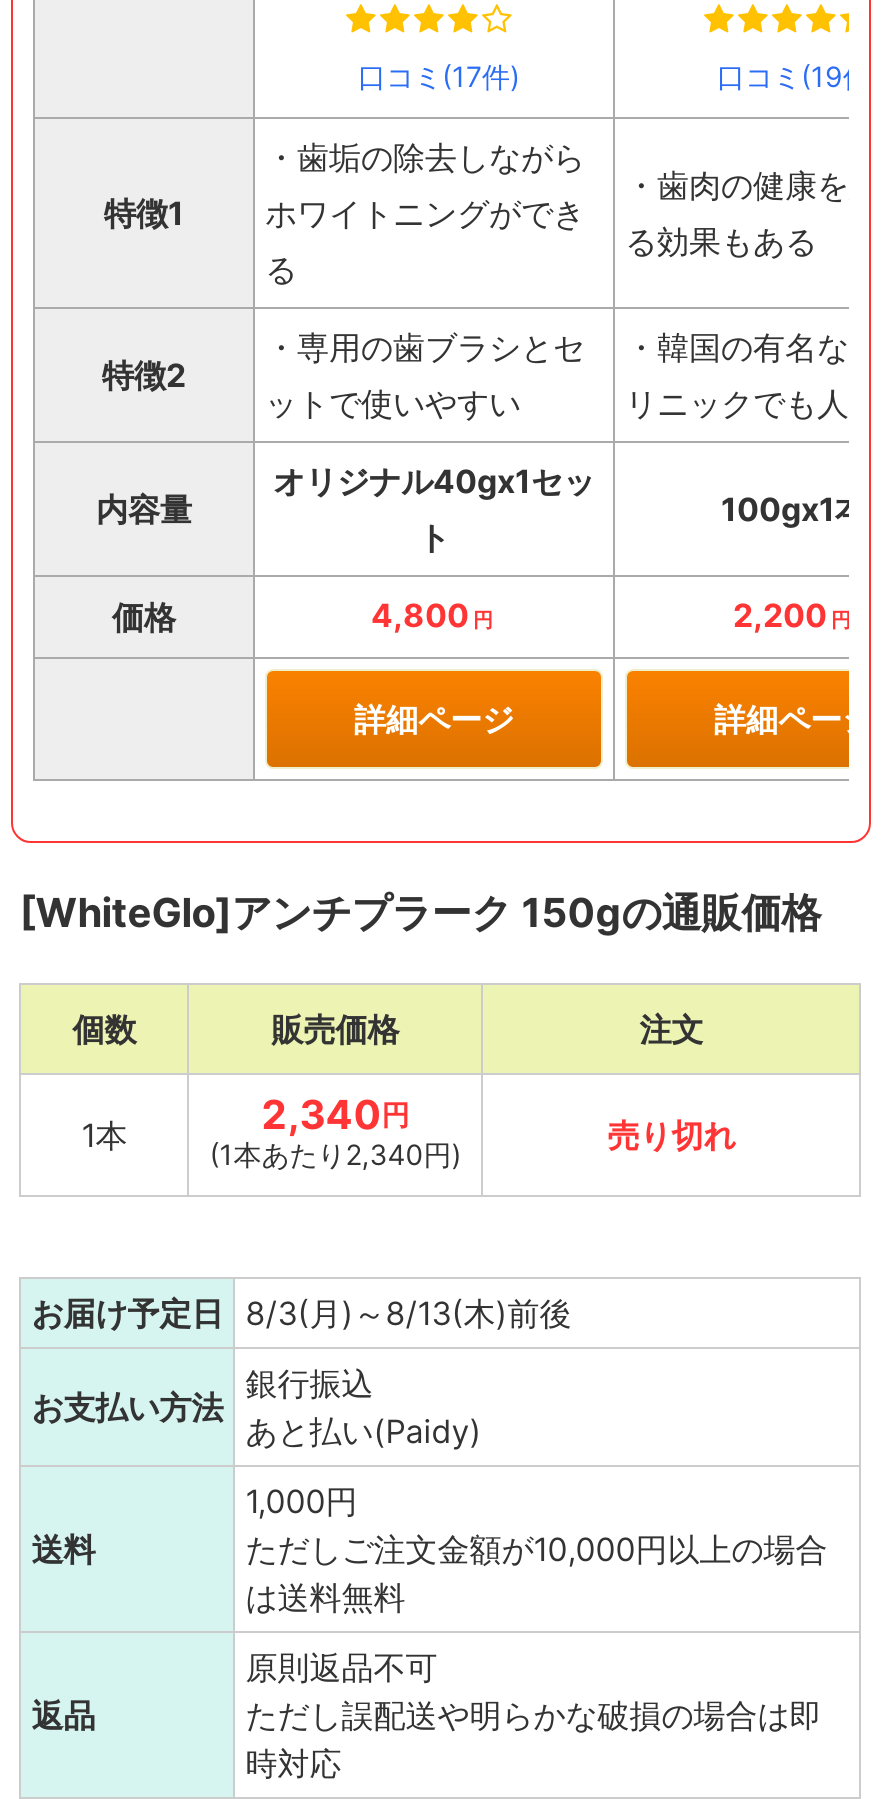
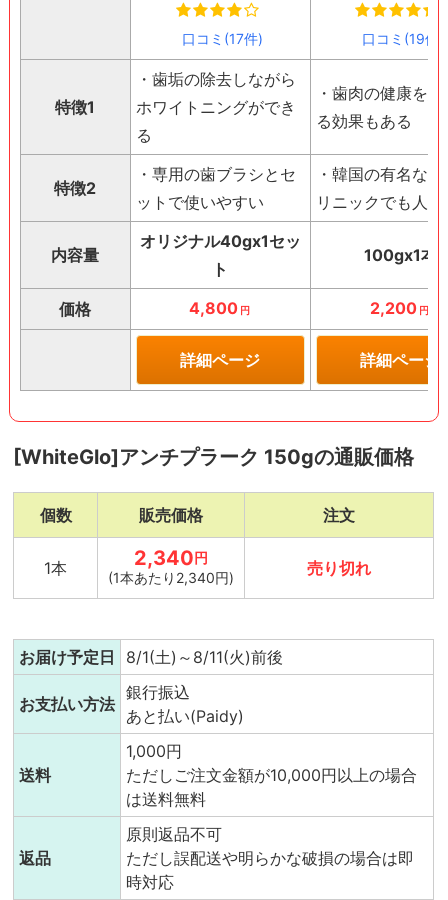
- お届け予定日 8/3(月)～8/13(木)前後
+ お届け予定日 8/1(土)～8/11(火)前後
